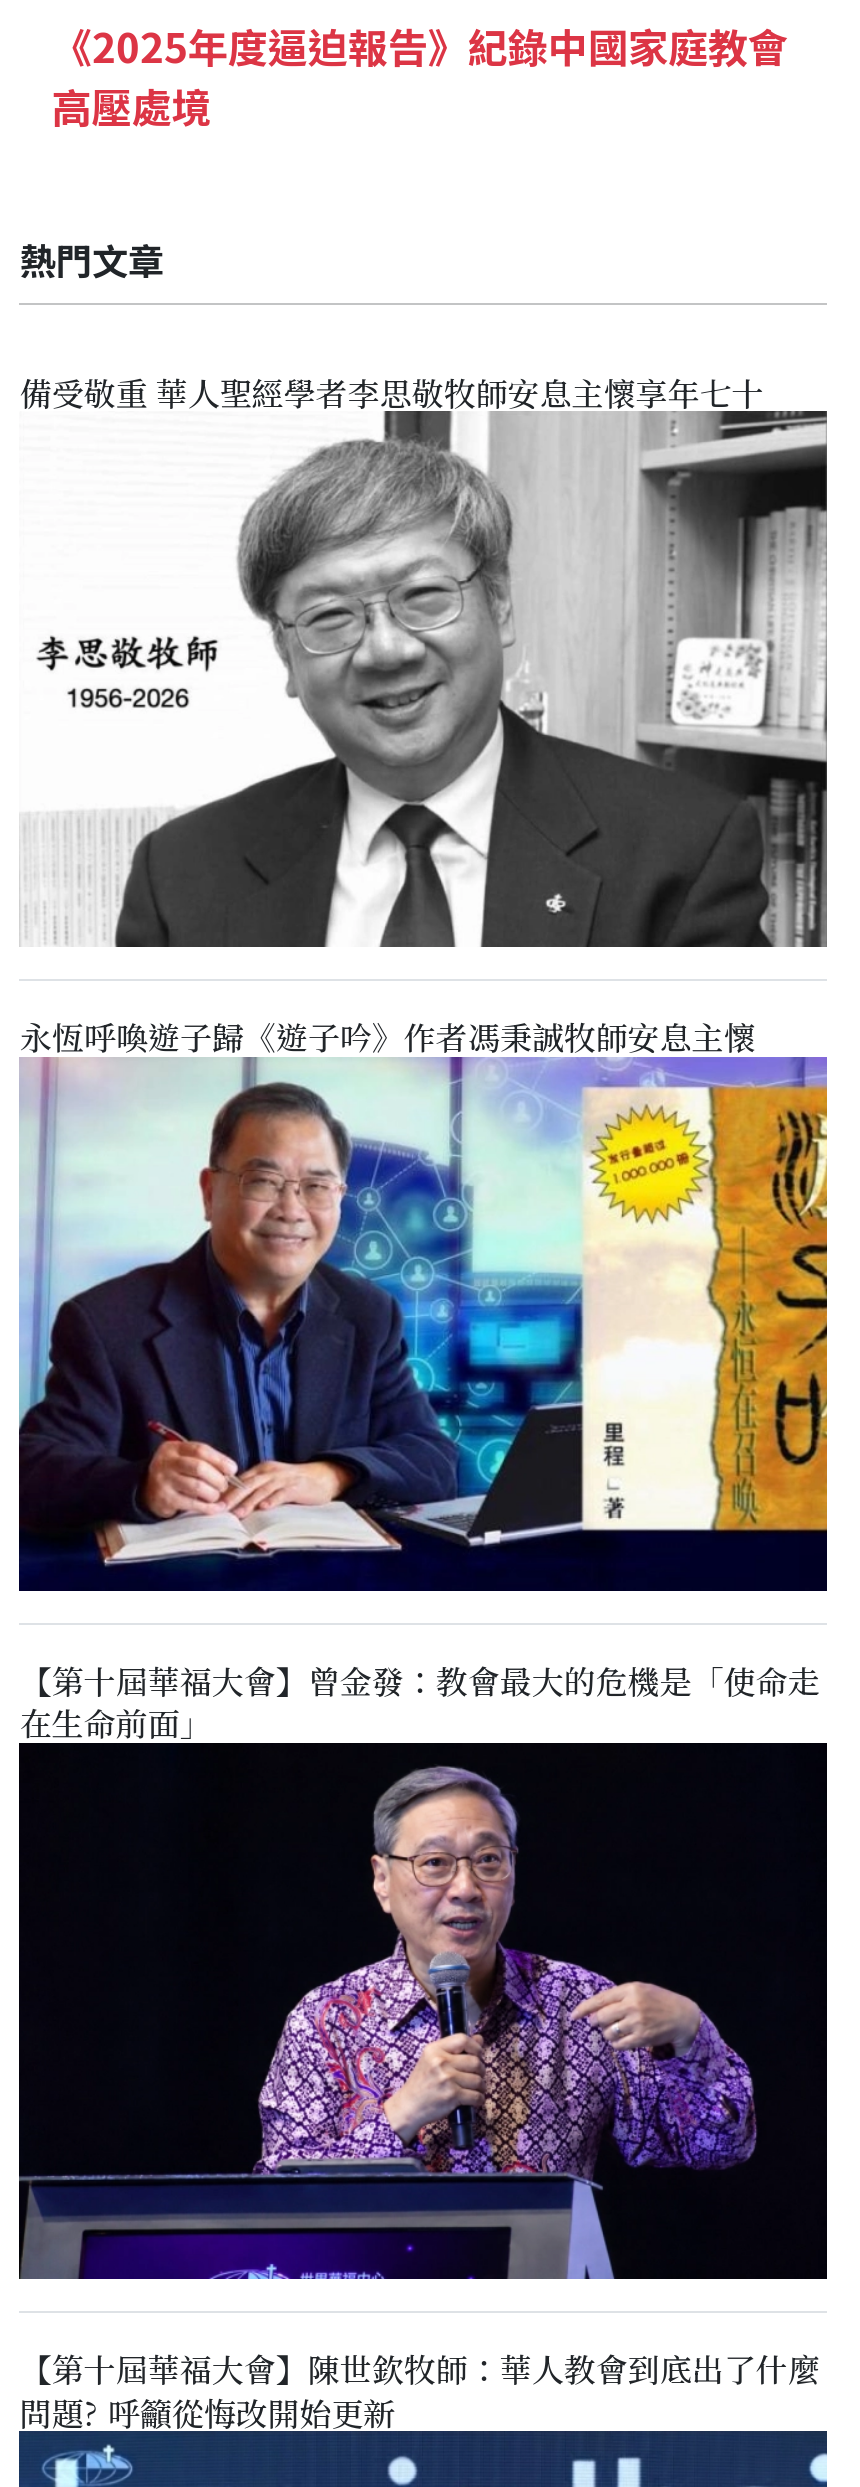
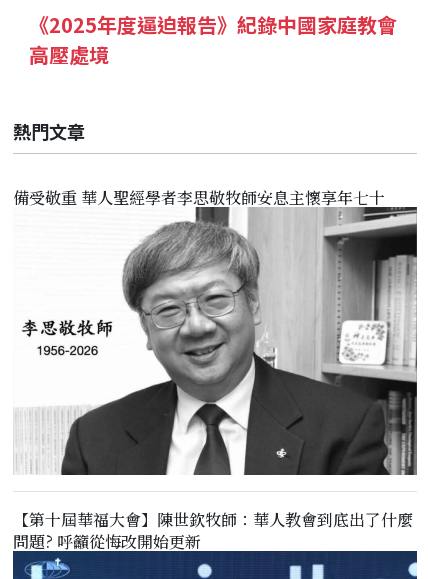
- [image]
- 永恆呼喚遊子歸《遊子吟》作者馮秉誠牧師安息主懷

- [image]
- 【第十屆華福大會】曾金發：教會最大的危機是「使命走
- 在生命前面」
